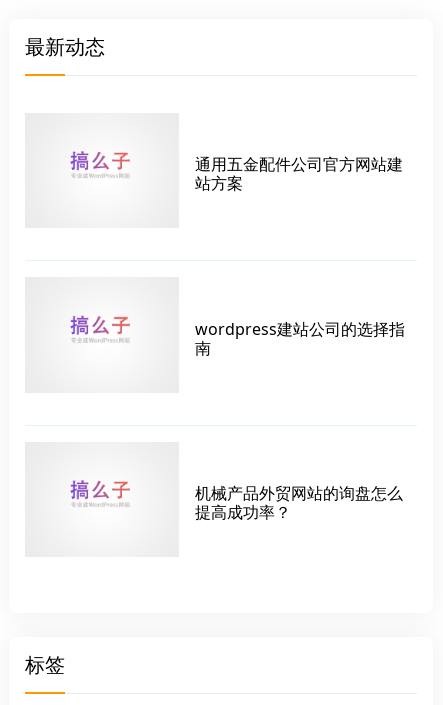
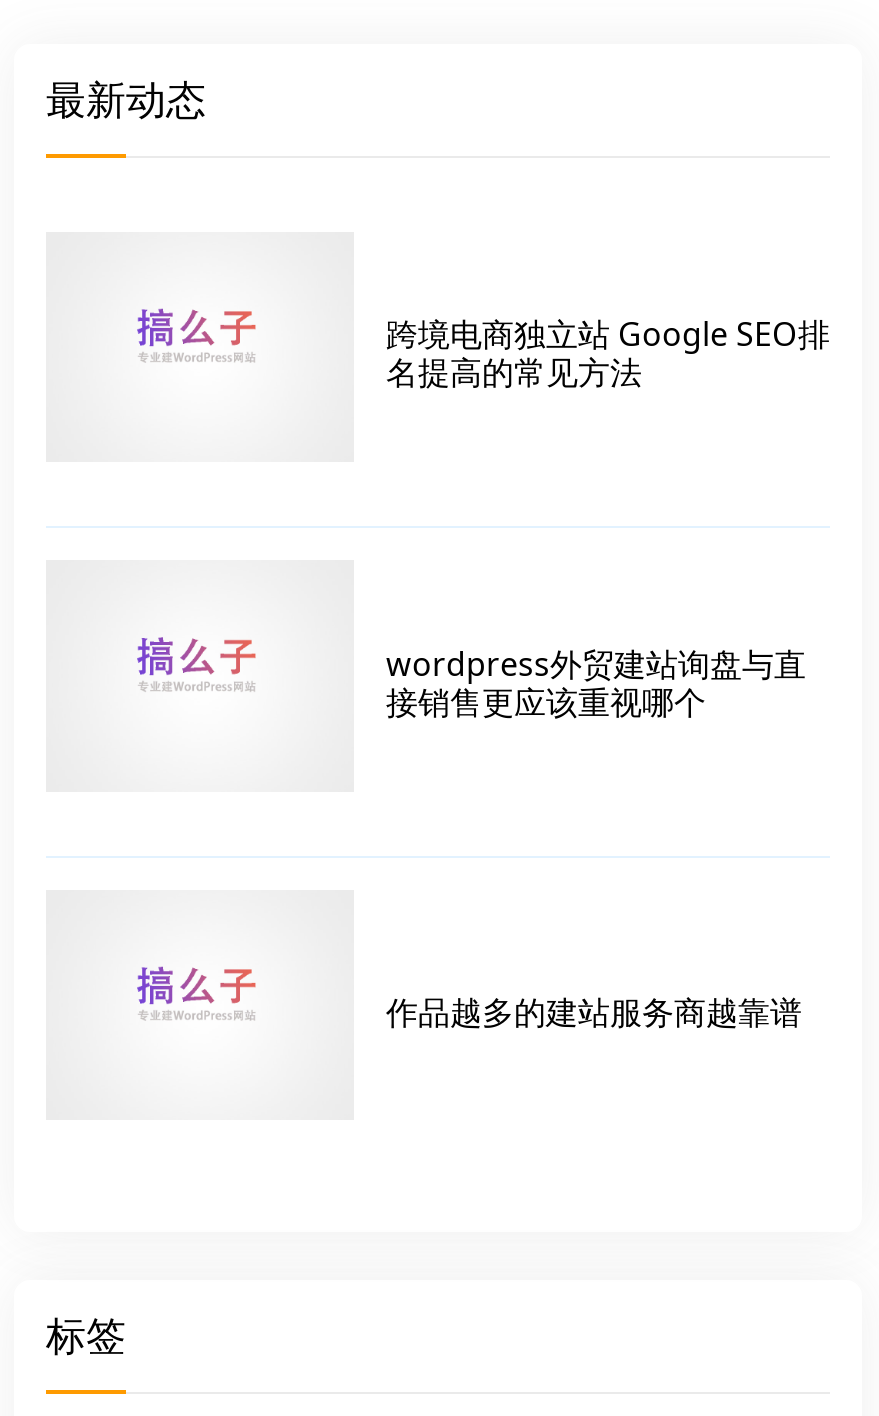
- 通用五金配件公司官方网站建
- 站方案
+ 跨境电商独立站 Google SEO排
+ 名提高的常见方法

- wordpress建站公司的选择指
- 南
+ wordpress外贸建站询盘与直
+ 接销售更应该重视哪个

- 机械产品外贸网站的询盘怎么
- 提高成功率？
+ 作品越多的建站服务商越靠谱
